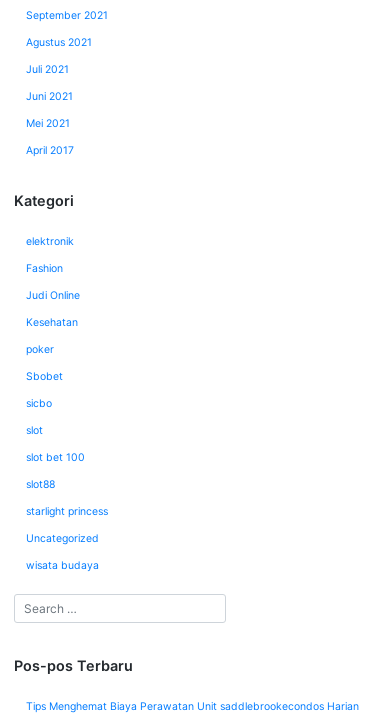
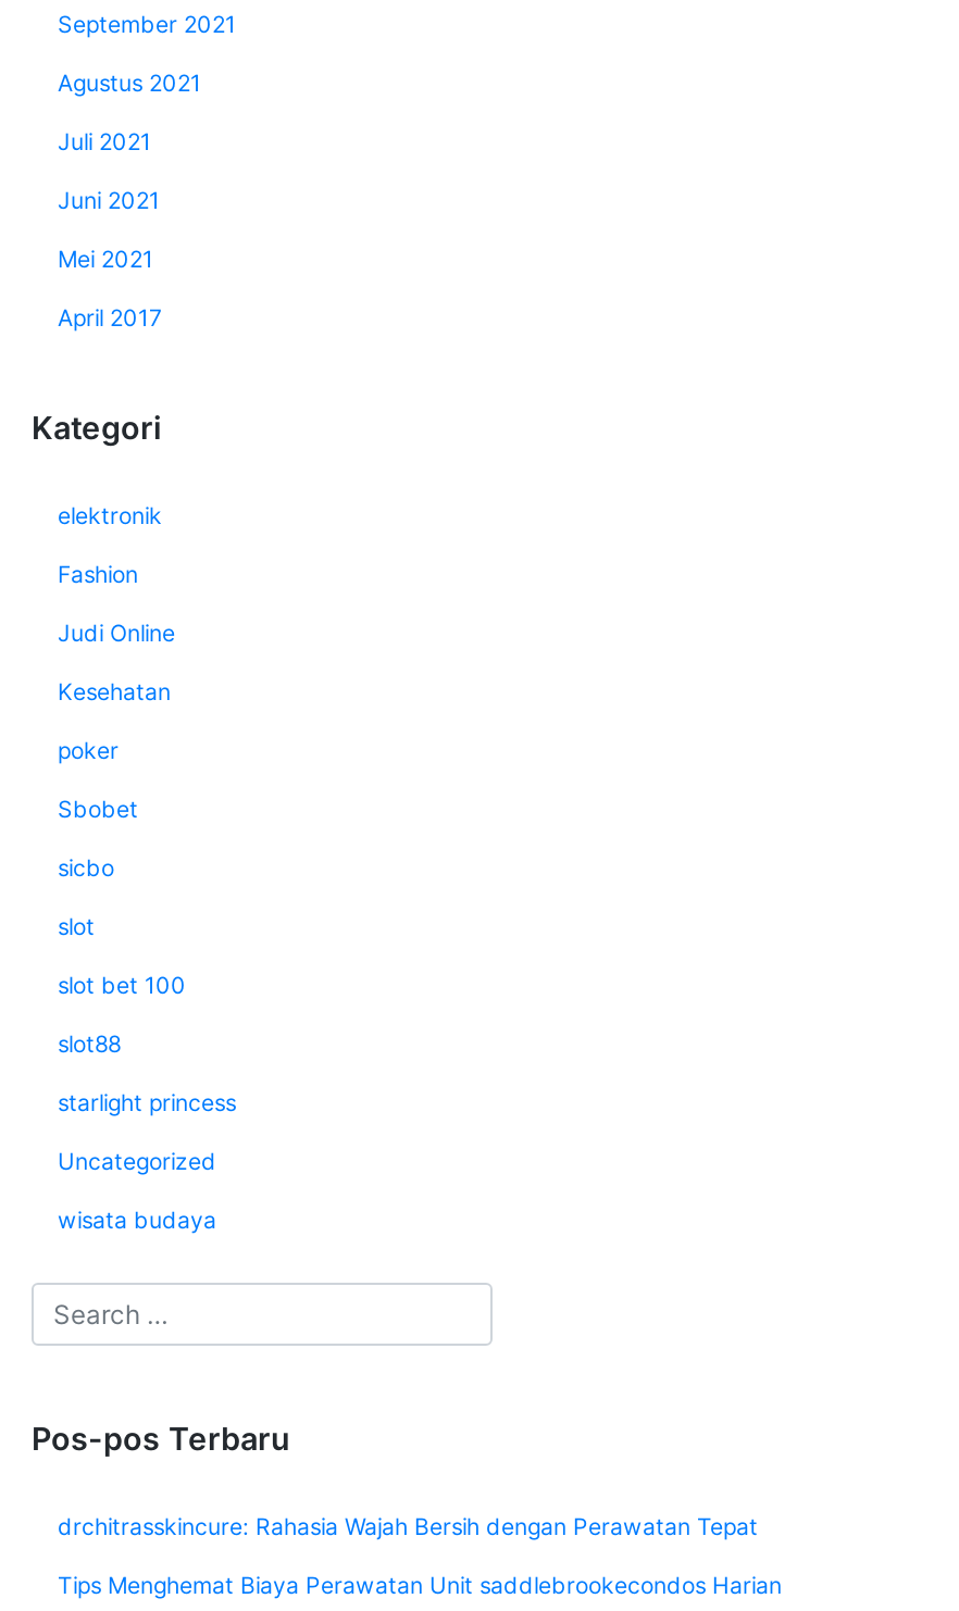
+ drchitrasskincure: Rahasia Wajah Bersih dengan Perawatan Tepat
